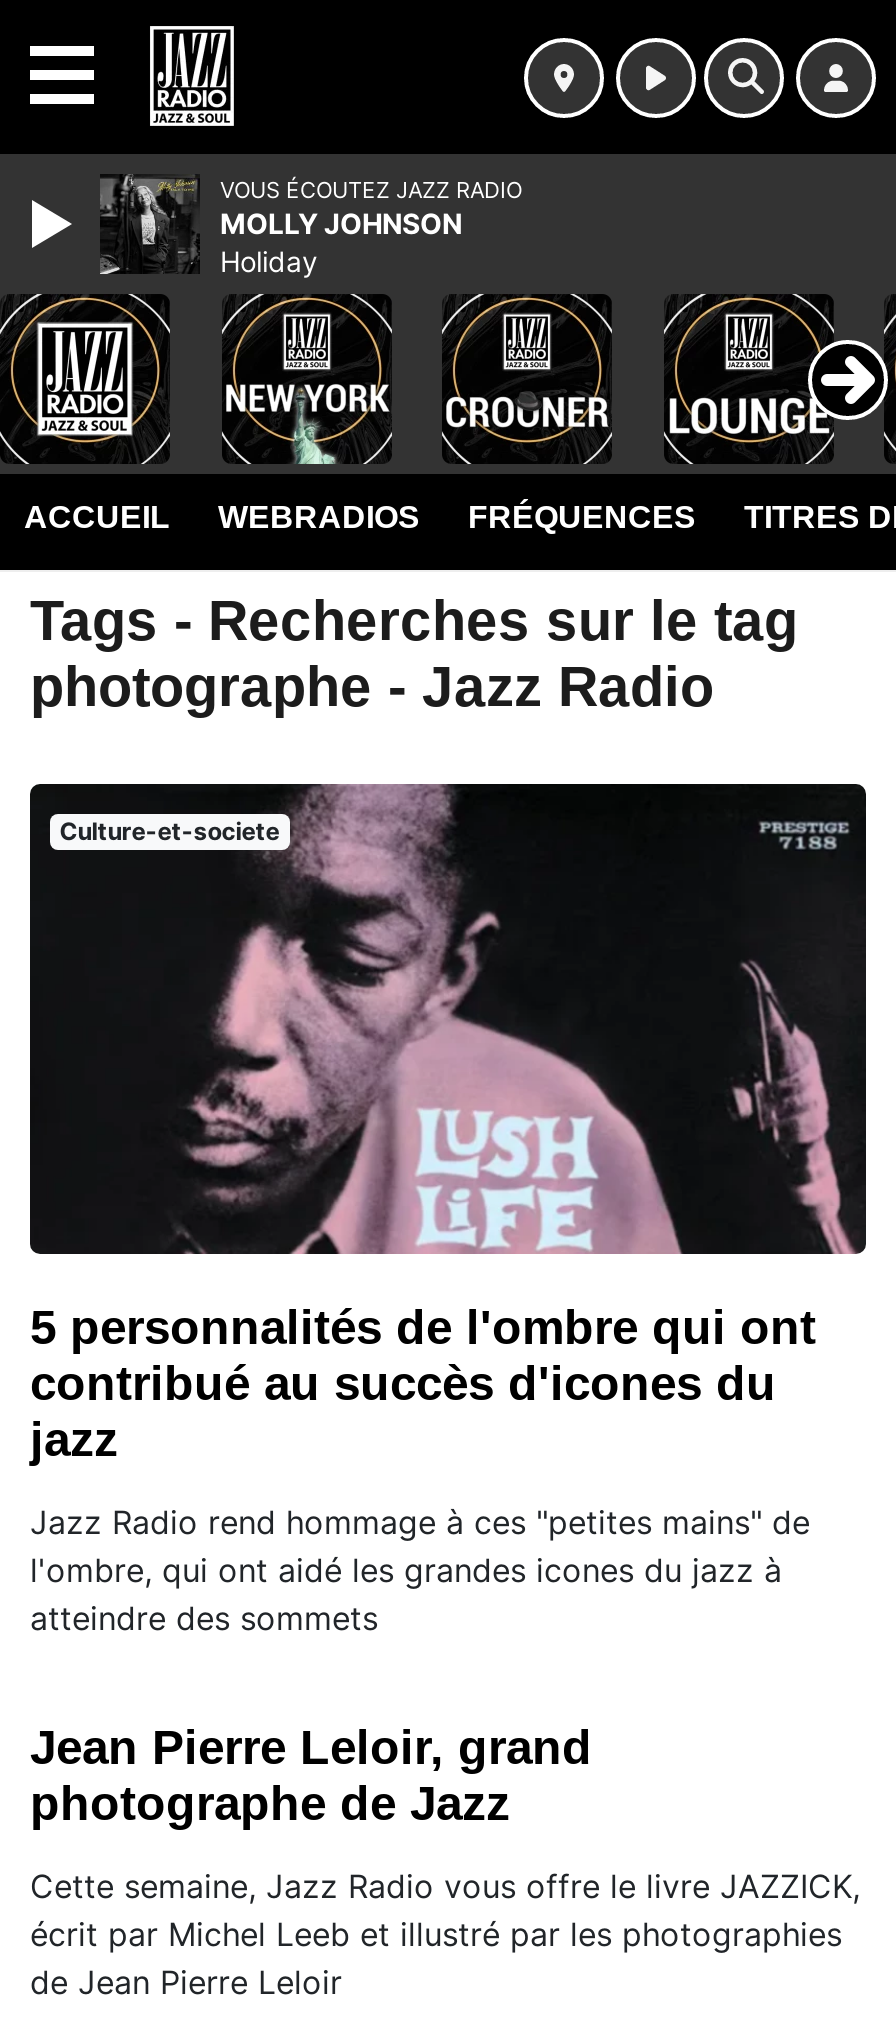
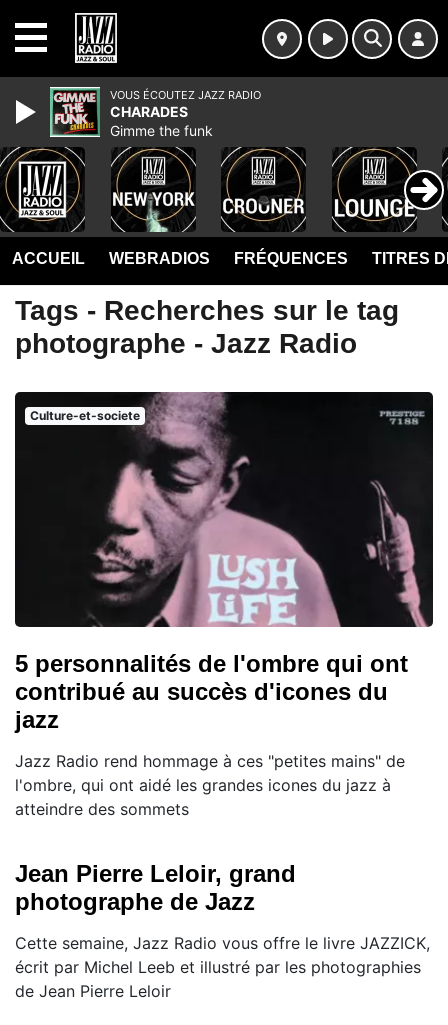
- [image]
- MOLLY JOHNSON
- Holiday
+ [image]
+ CHARADES
+ Gimme the funk
